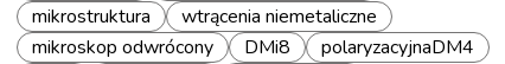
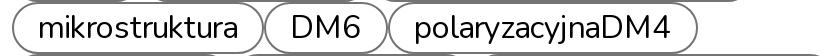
- wtrącenia niemetaliczne
- mikroskop odwrócony
- DMi8
+ DM6
